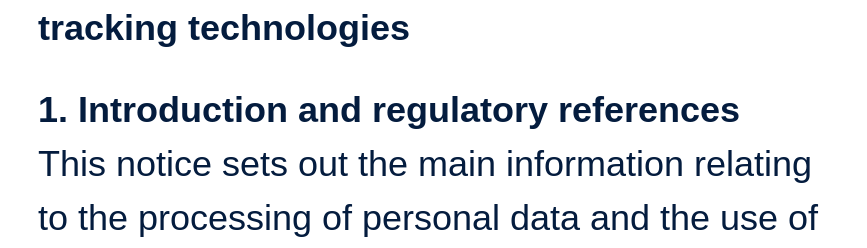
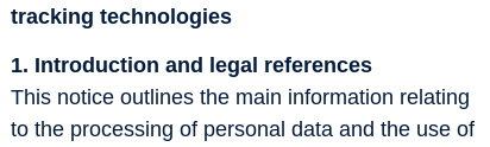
- 1. Introduction and regulatory references
- This notice sets out the main information relating
+ 1. Introduction and legal references
+ This notice outlines the main information relating
